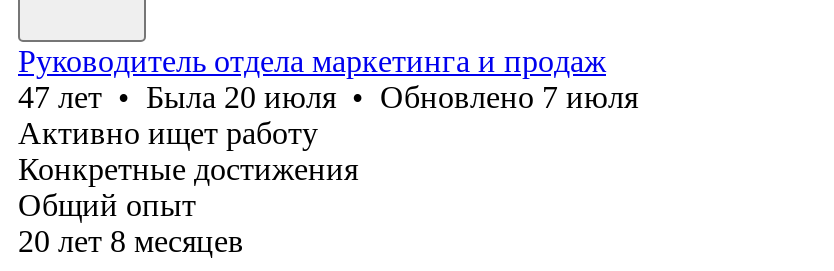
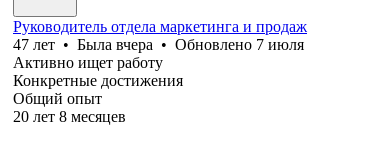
- 47 лет • Была 20 июля • Обновлено 7 июля
+ 47 лет • Была вчера • Обновлено 7 июля
